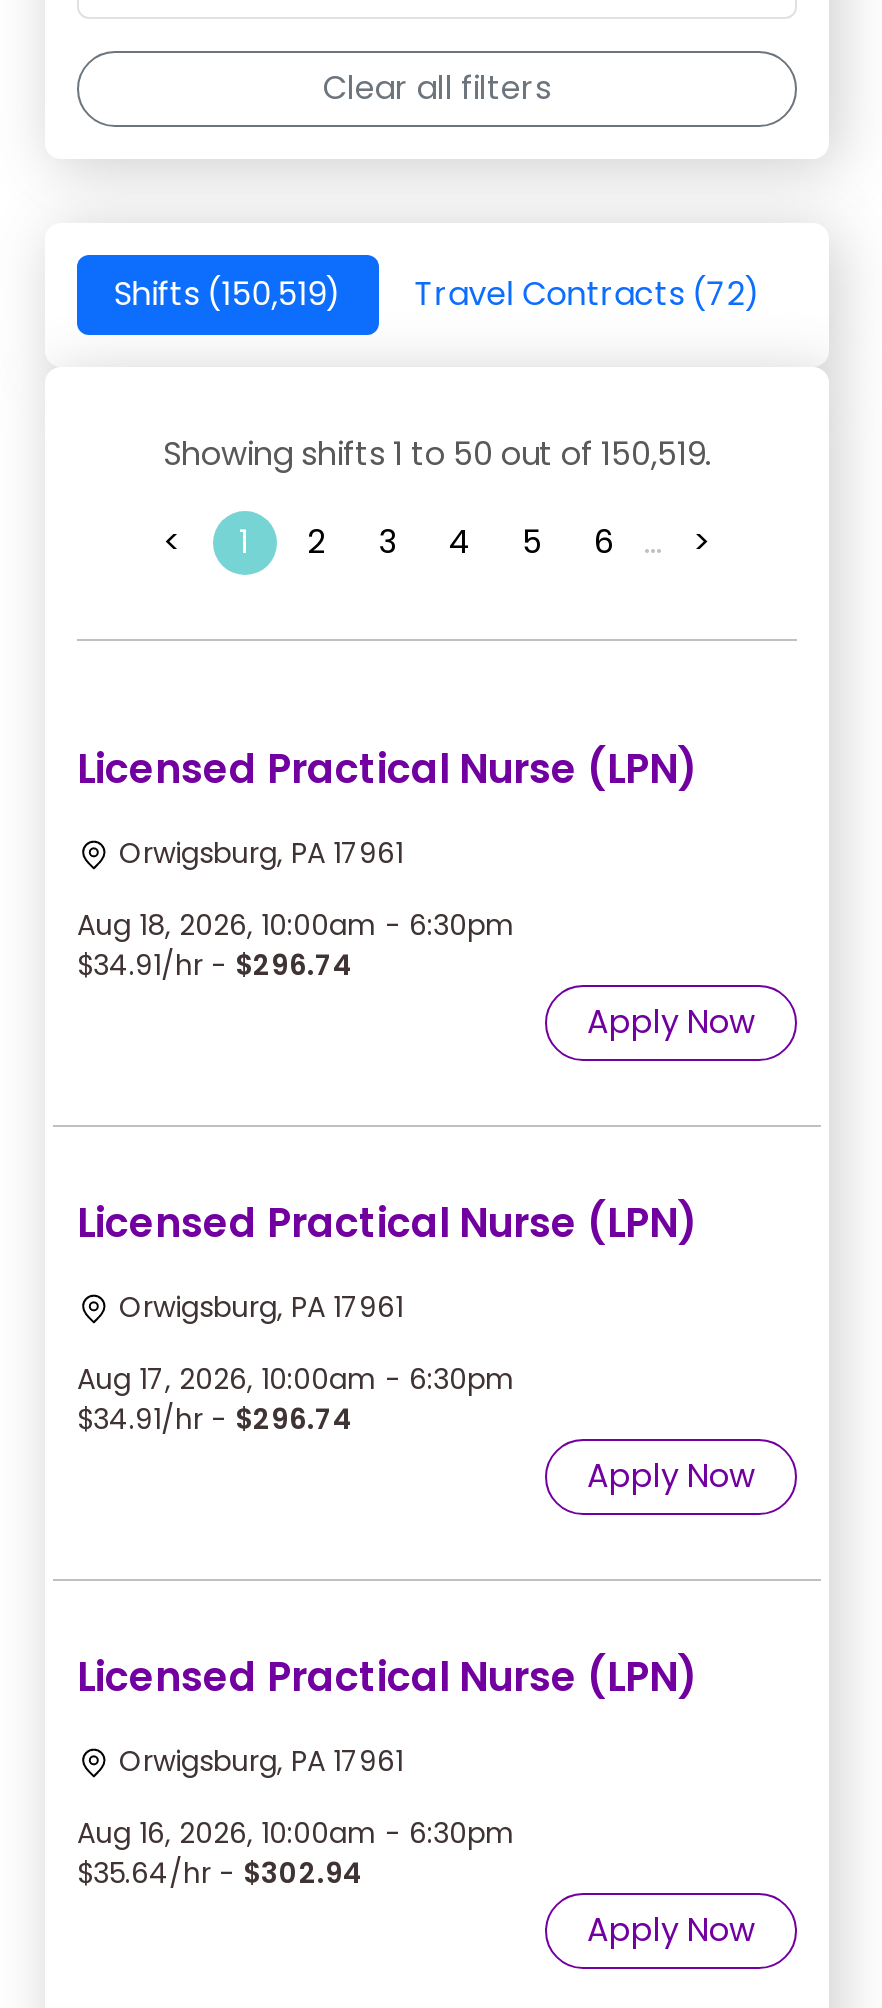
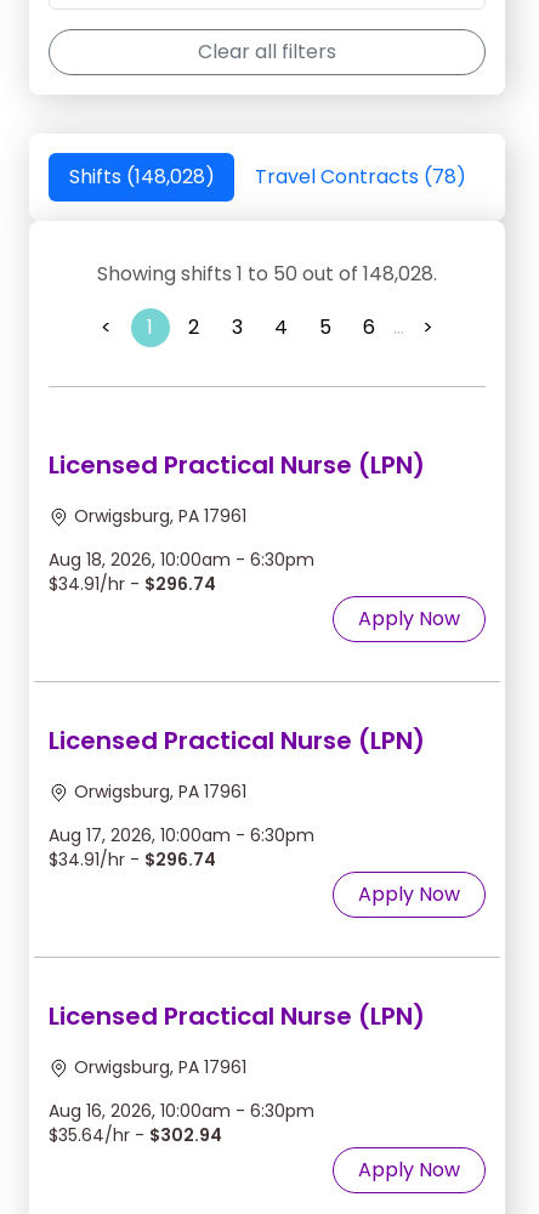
- Shifts (150,519)
+ Shifts (148,028)

- Travel Contracts (72)
+ Travel Contracts (78)

- Showing shifts 1 to 50 out of 150,519.
+ Showing shifts 1 to 50 out of 148,028.
